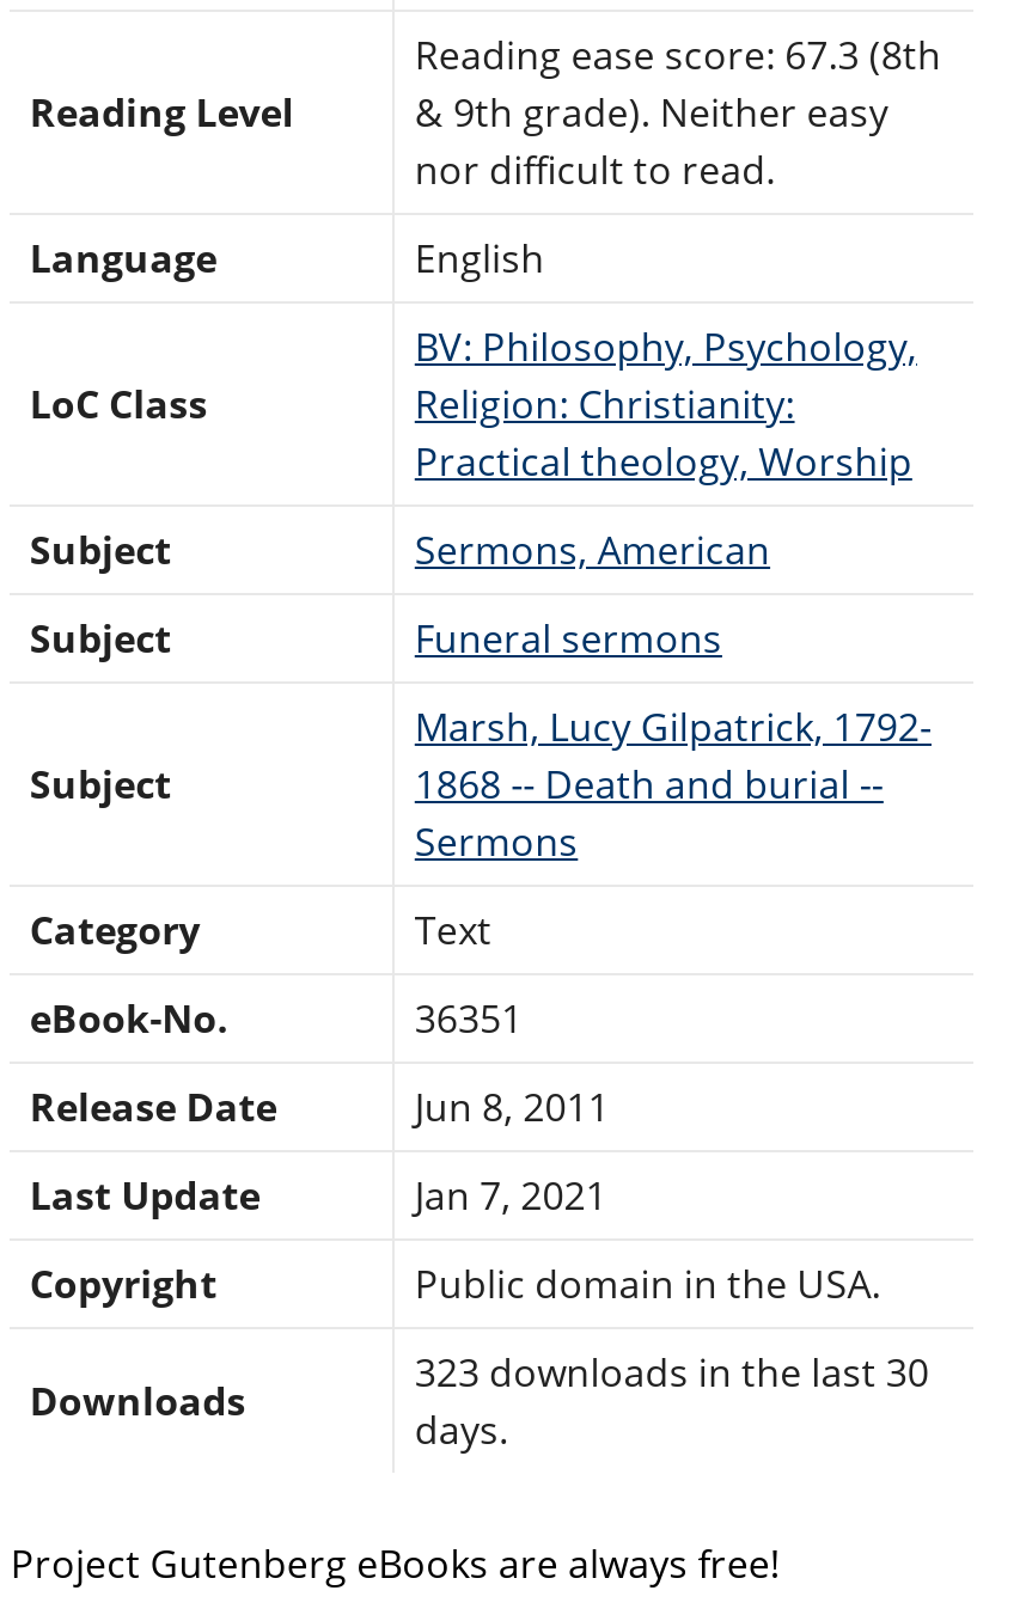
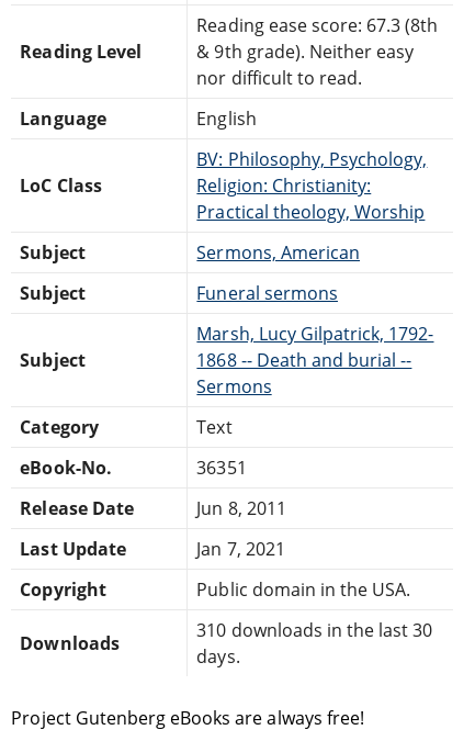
- 323 downloads in the last 30
+ 310 downloads in the last 30
